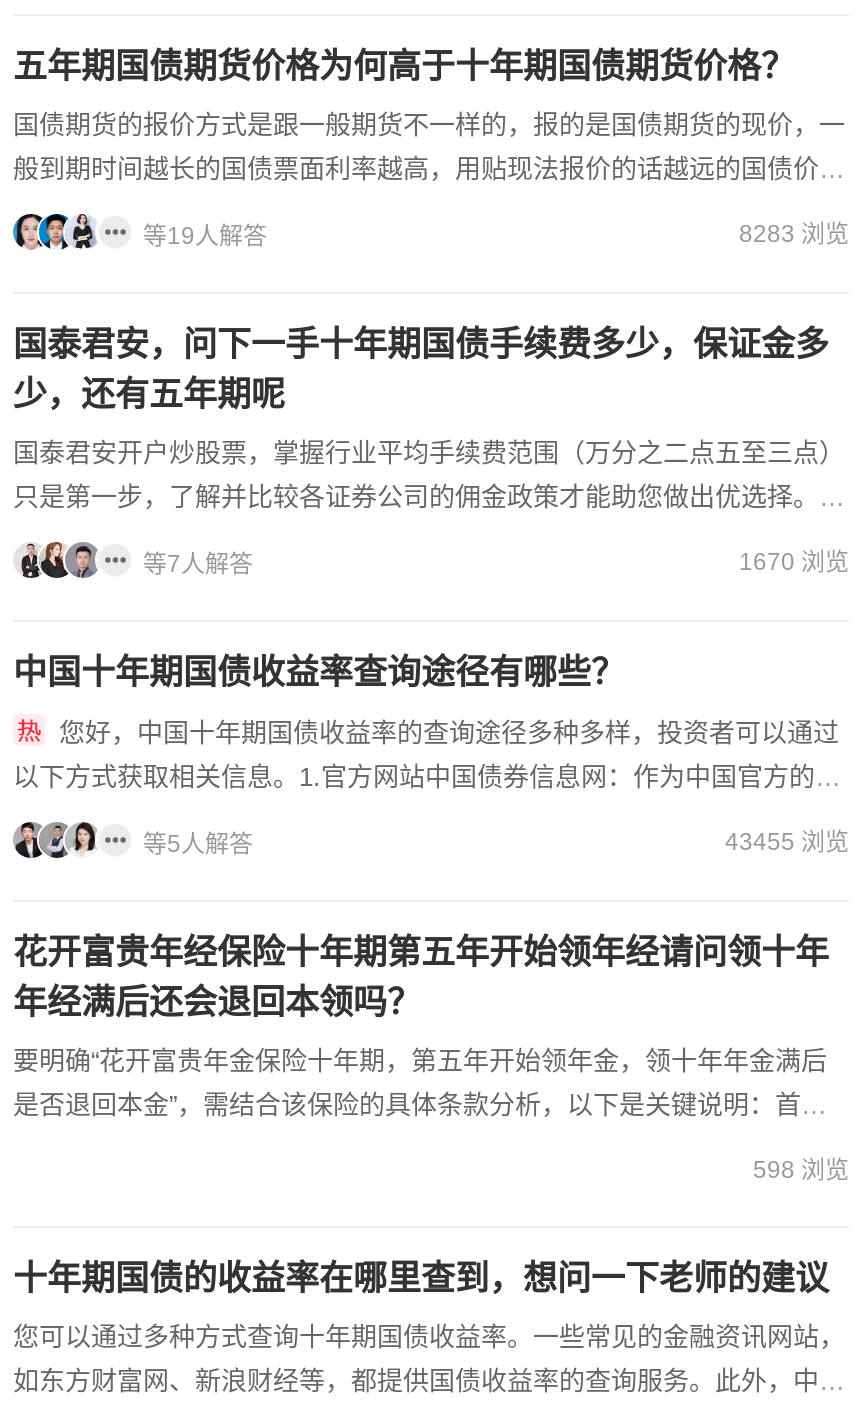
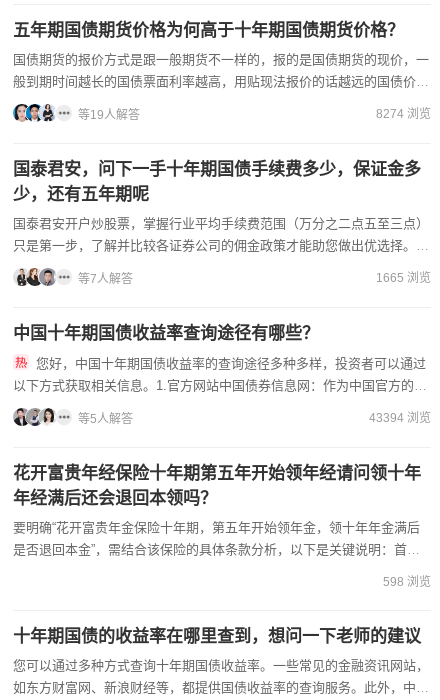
- 8283 浏览
+ 8274 浏览

- 1670 浏览
+ 1665 浏览

- 43455 浏览
+ 43394 浏览
